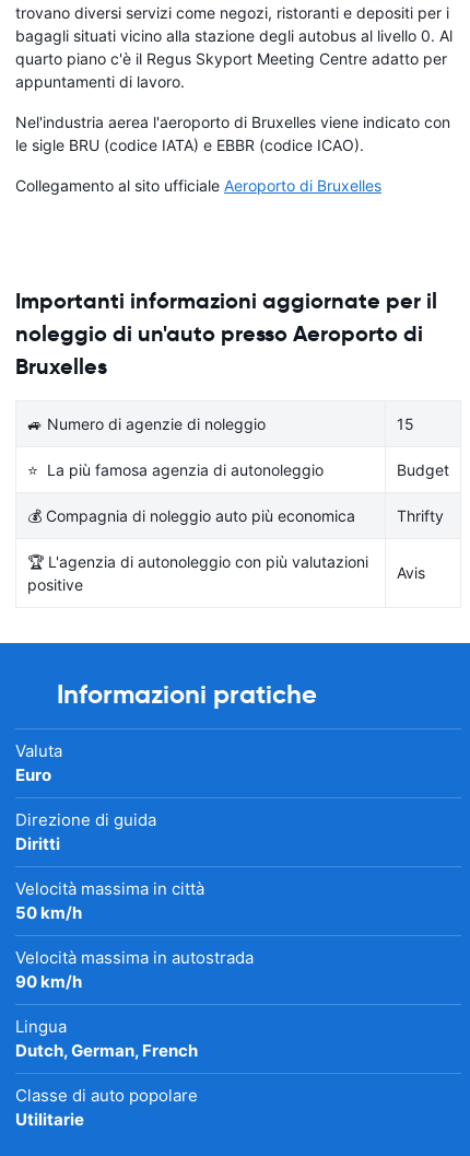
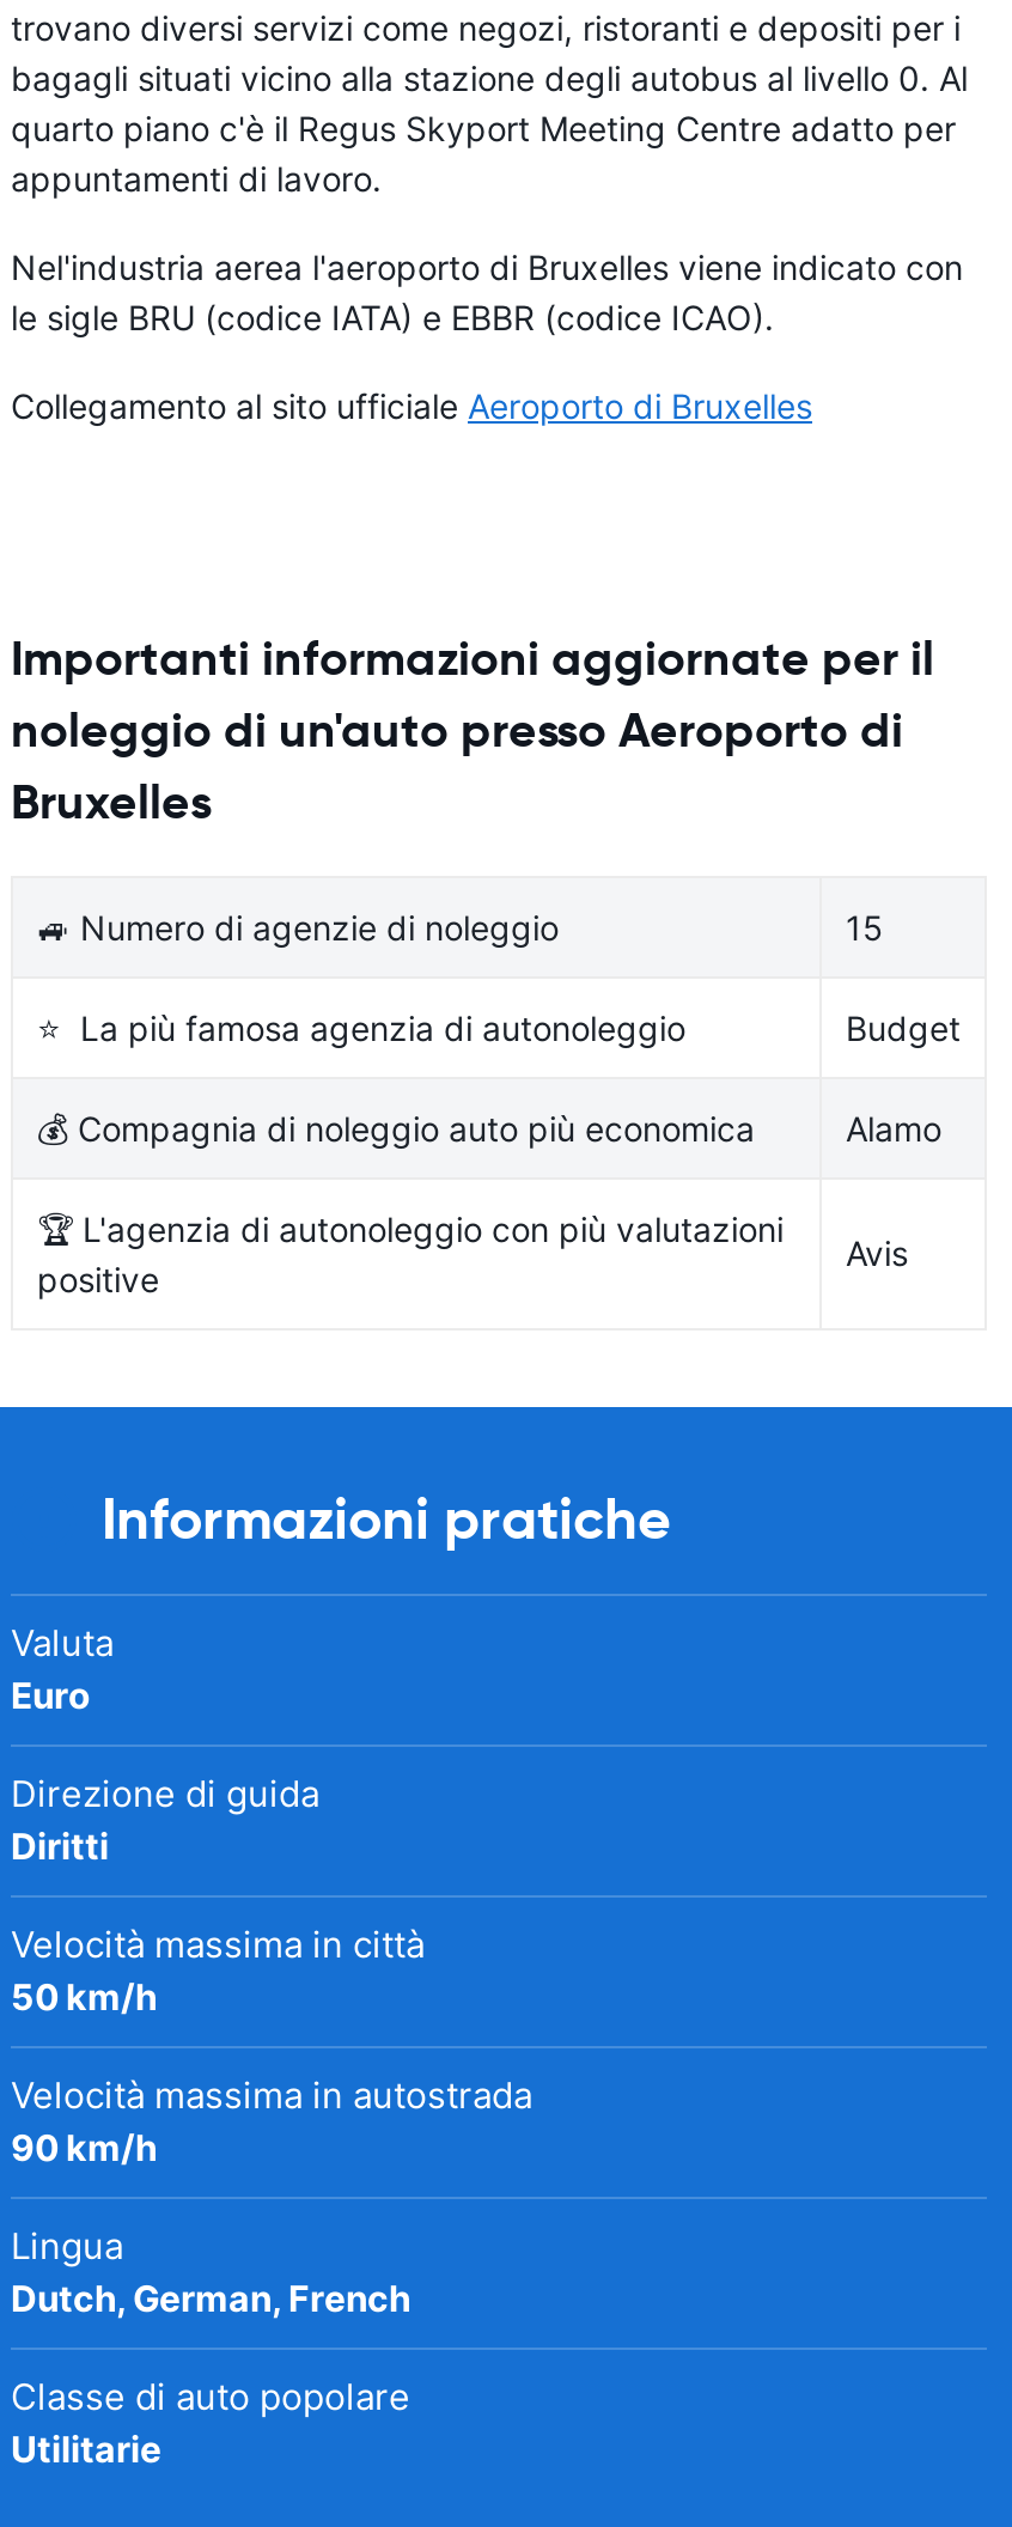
- Thrifty
+ Alamo
